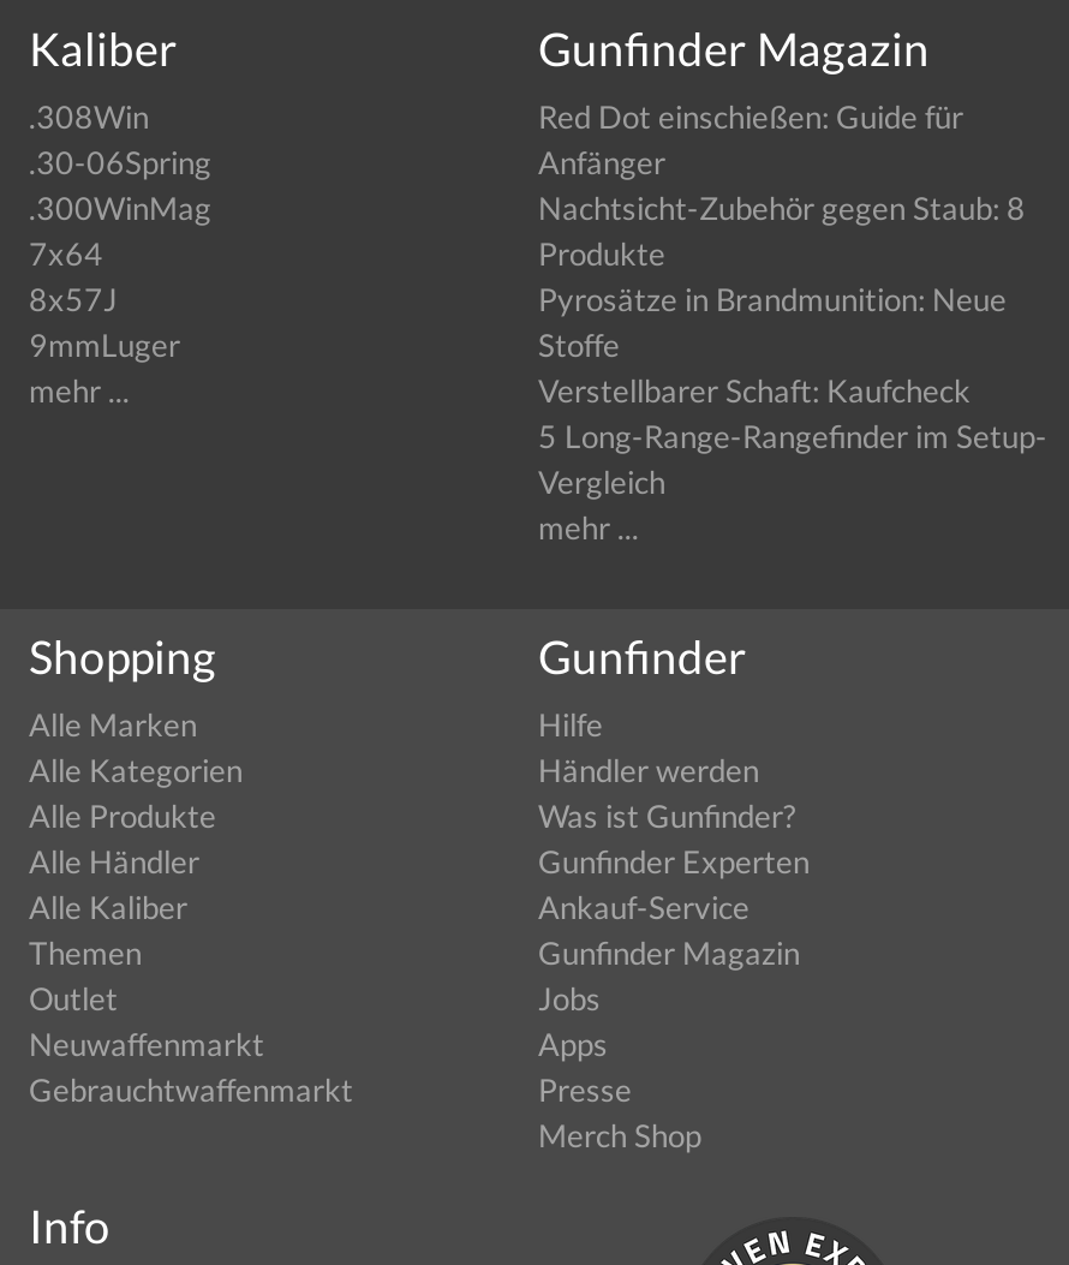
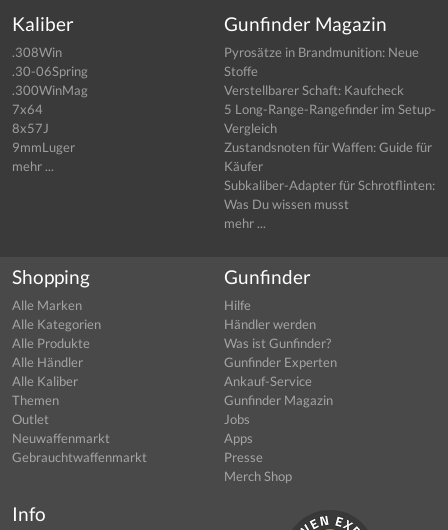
- Red Dot einschießen: Guide für
- Anfänger
- Nachtsicht-Zubehör gegen Staub: 8
- Produkte

moved up: Pyrosätze in Brandmunition: Neue | Stoffe | Verstellbarer Schaft: Kaufcheck | 5 Long-Range-Rangefinder im Setup- | Vergleich

+ Zustandsnoten für Waffen: Guide für
+ Käufer
+ Subkaliber-Adapter für Schrotflinten:
+ Was Du wissen musst
